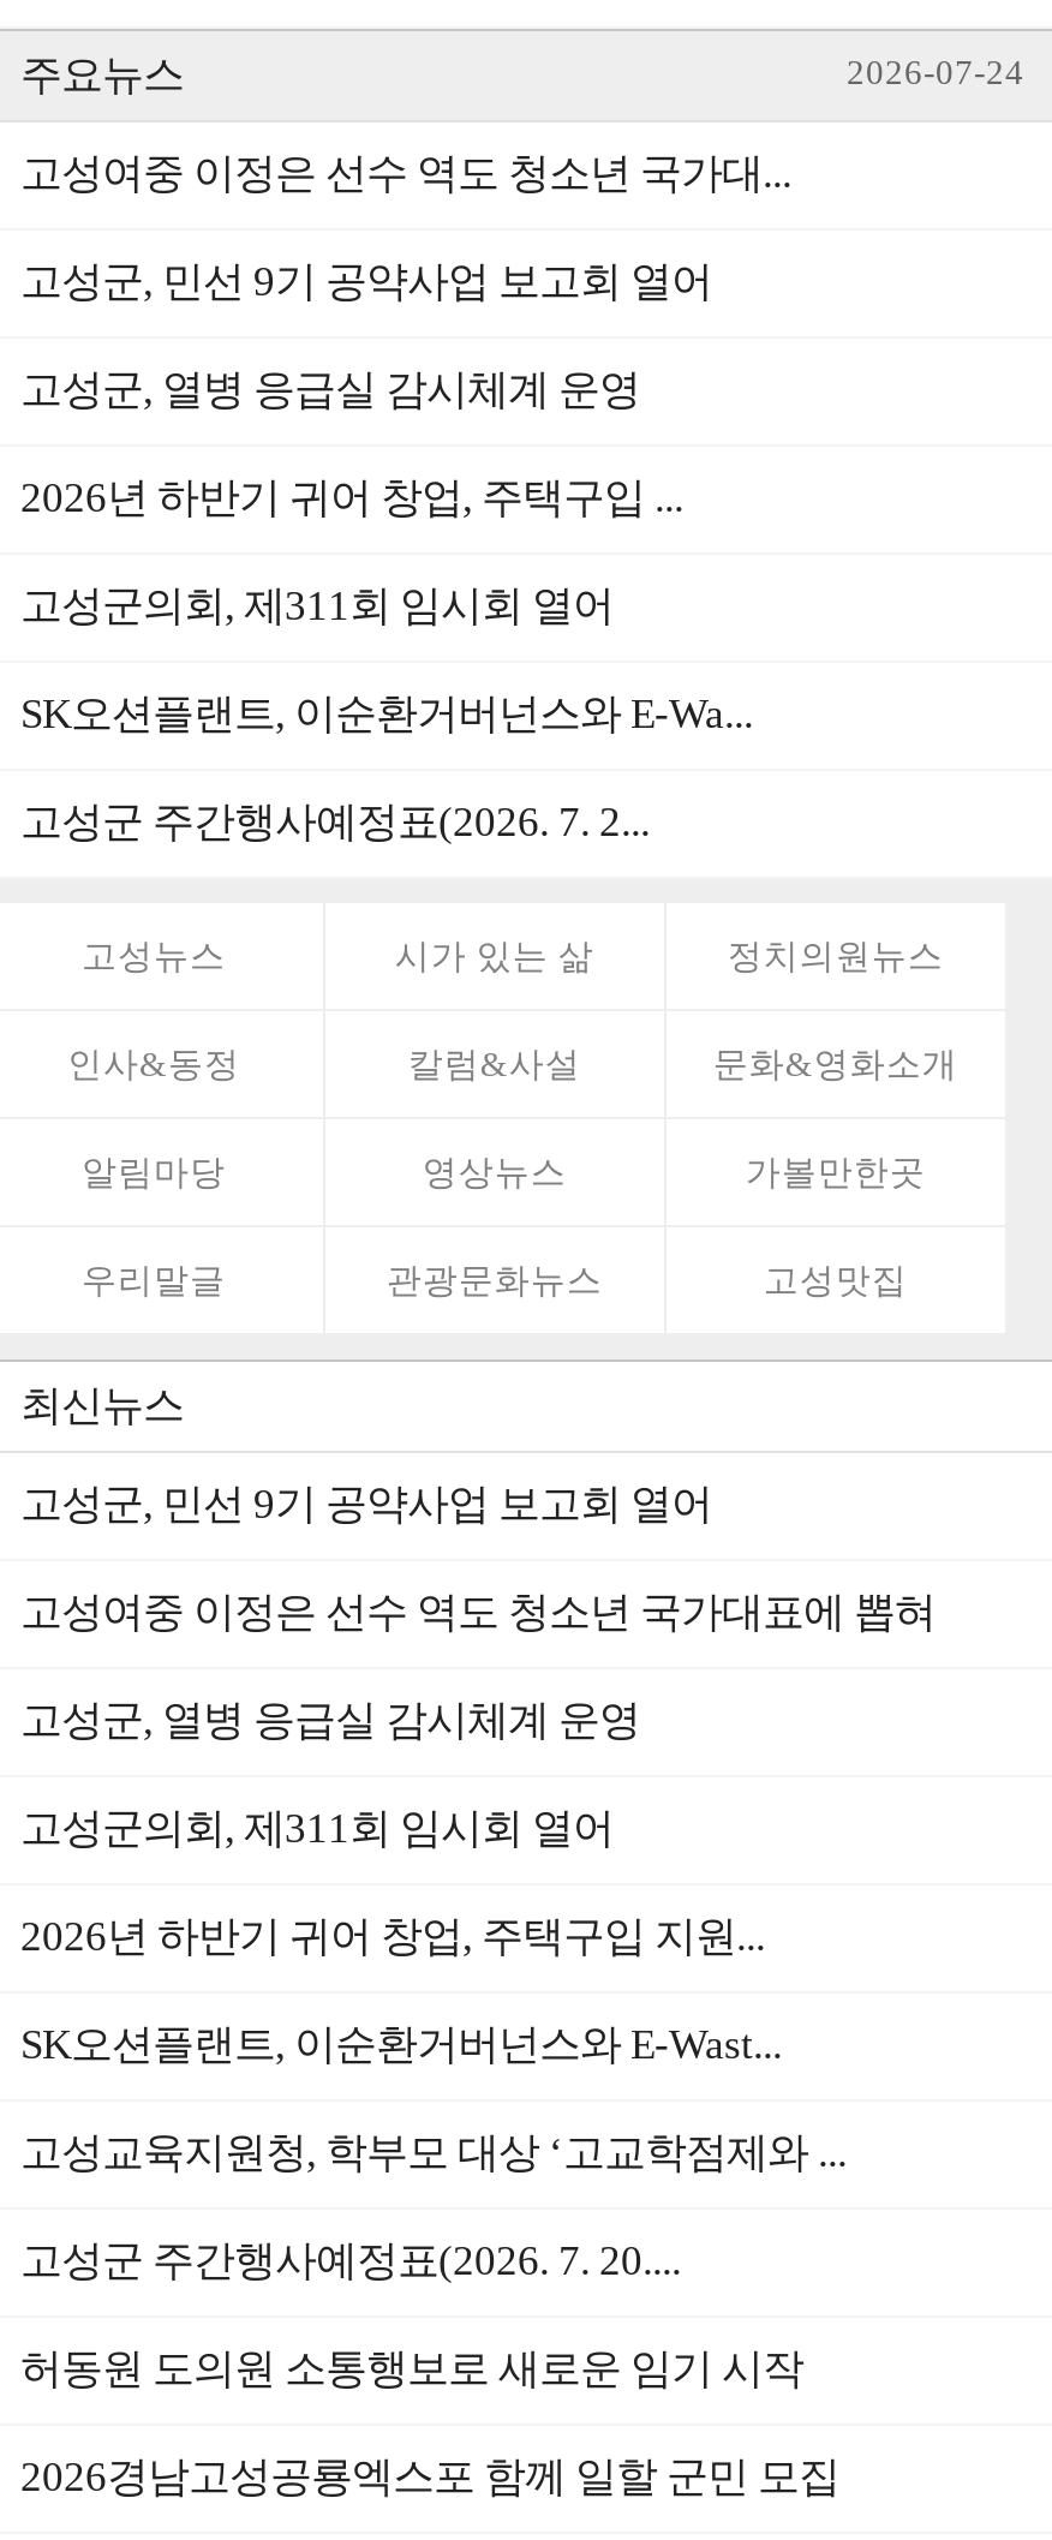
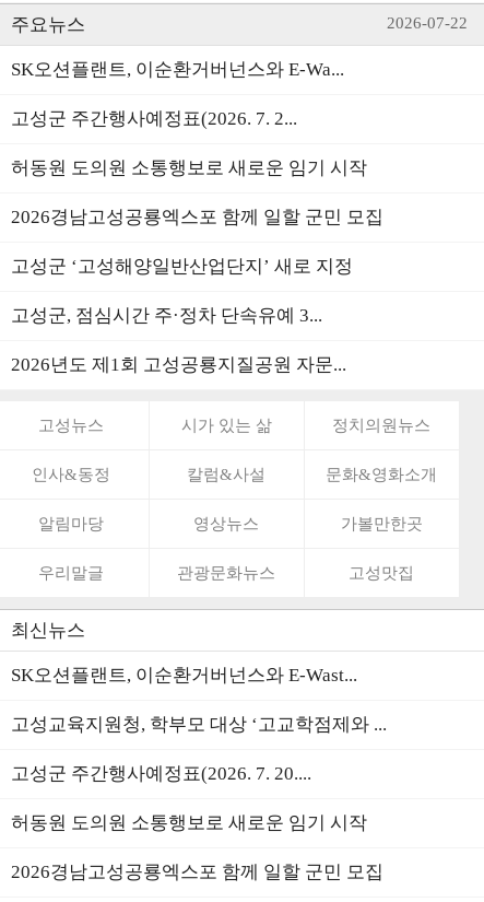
- 2026-07-24
- 고성여중 이정은 선수 역도 청소년 국가대...
- 고성군, 민선 9기 공약사업 보고회 열어
- 고성군, 열병 응급실 감시체계 운영
- 2026년 하반기 귀어 창업, 주택구입 ...
- 고성군의회, 제311회 임시회 열어
+ 2026-07-22

+ 허동원 도의원 소통행보로 새로운 임기 시작
+ 2026경남고성공룡엑스포 함께 일할 군민 모집
+ 고성군 ‘고성해양일반산업단지’ 새로 지정
+ 고성군, 점심시간 주·정차 단속유예 3...
+ 2026년도 제1회 고성공룡지질공원 자문...

- 고성군, 민선 9기 공약사업 보고회 열어
- 고성여중 이정은 선수 역도 청소년 국가대표에 뽑혀
- 고성군, 열병 응급실 감시체계 운영
- 고성군의회, 제311회 임시회 열어
- 2026년 하반기 귀어 창업, 주택구입 지원...
